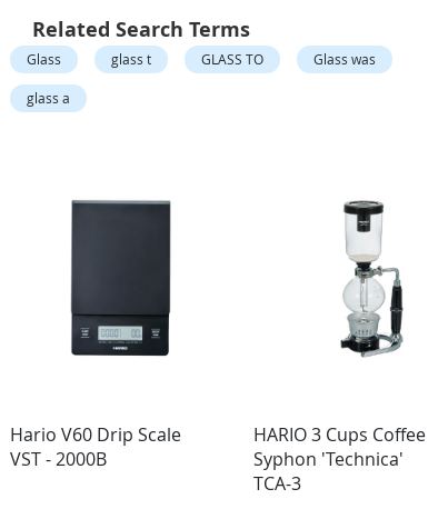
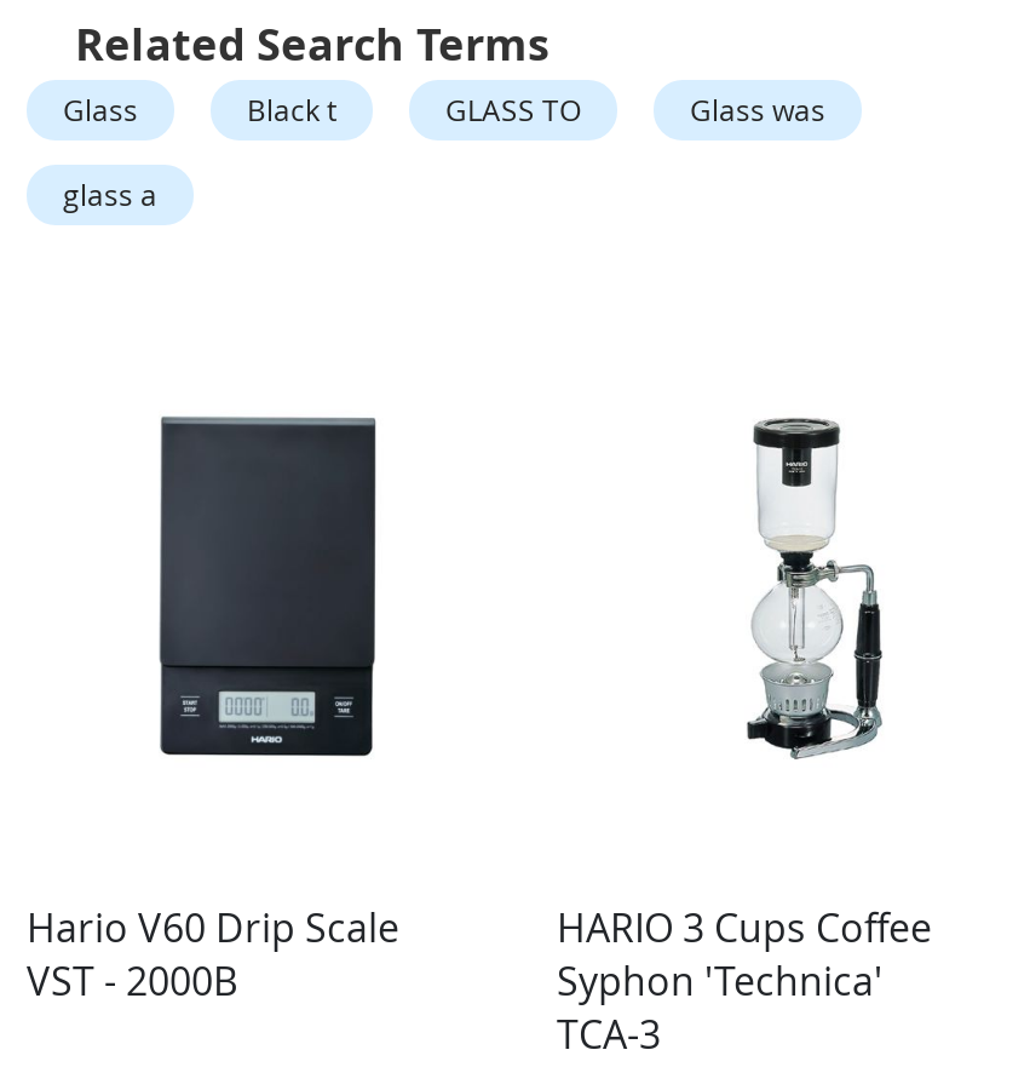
- glass t
+ Black t
